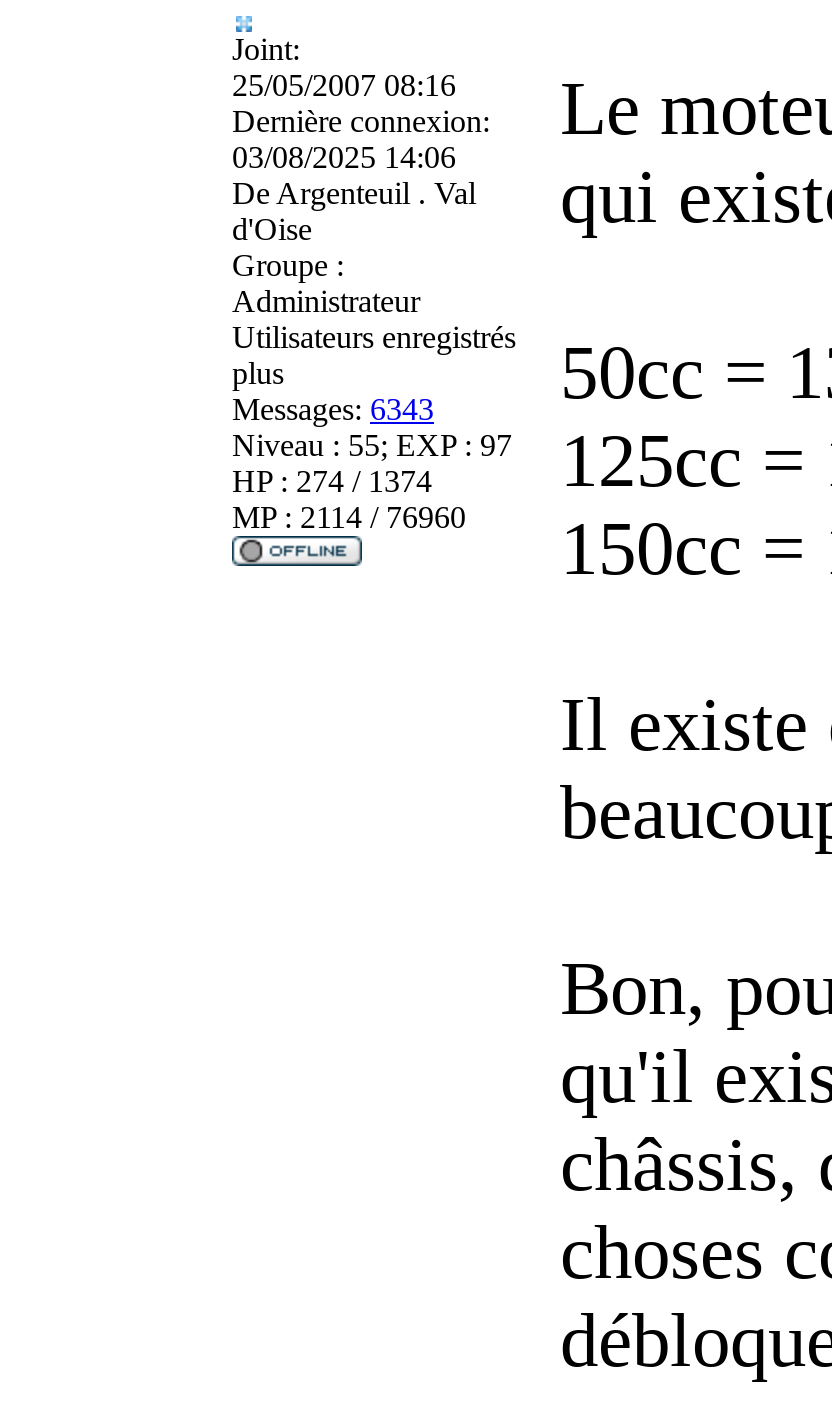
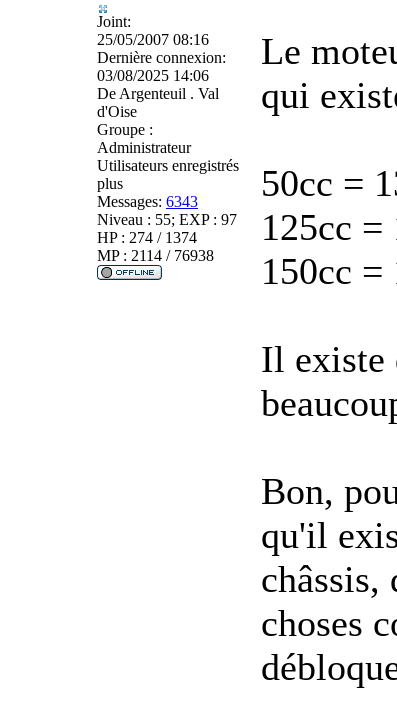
- MP : 2114 / 76960
+ MP : 2114 / 76938
